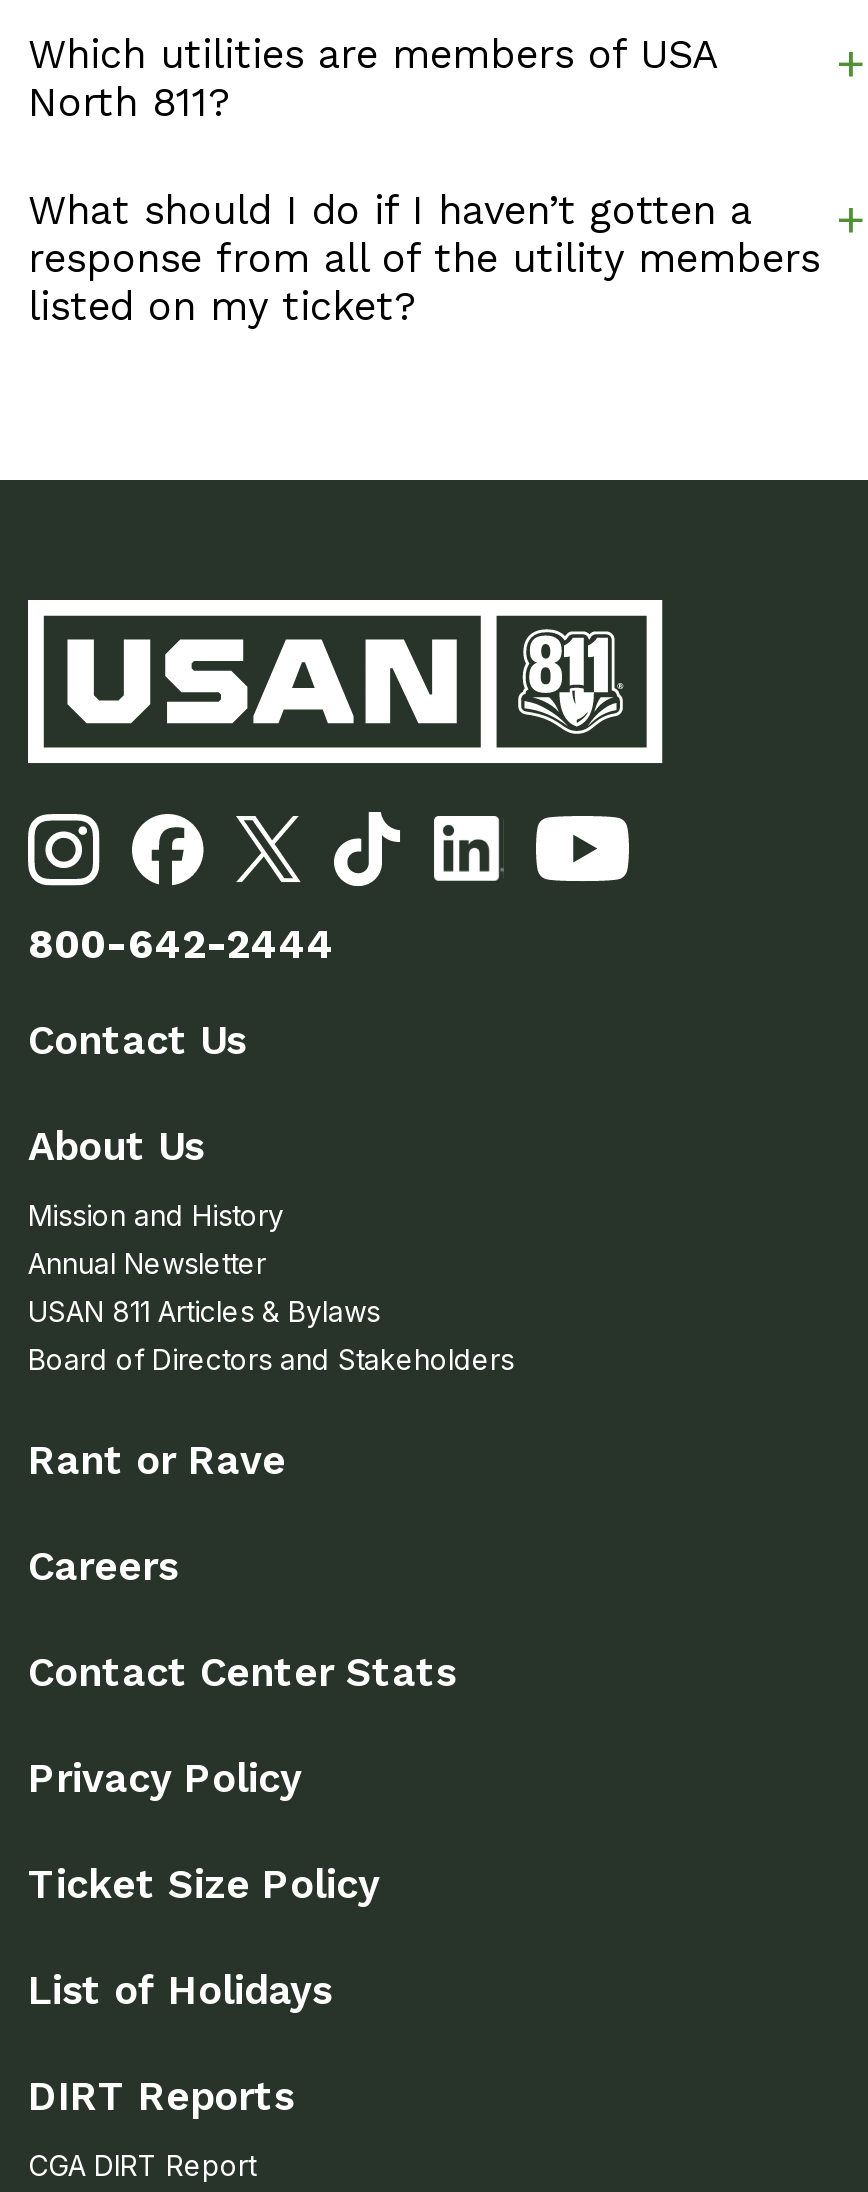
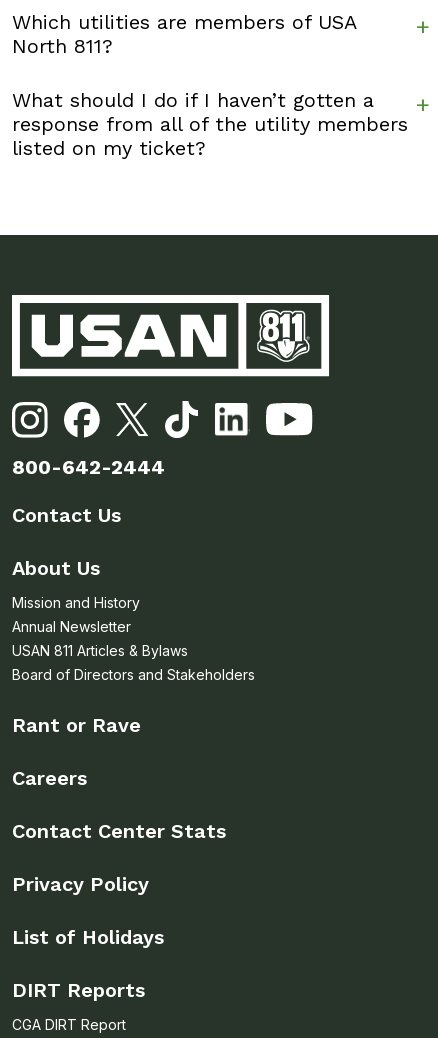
- Ticket Size Policy
